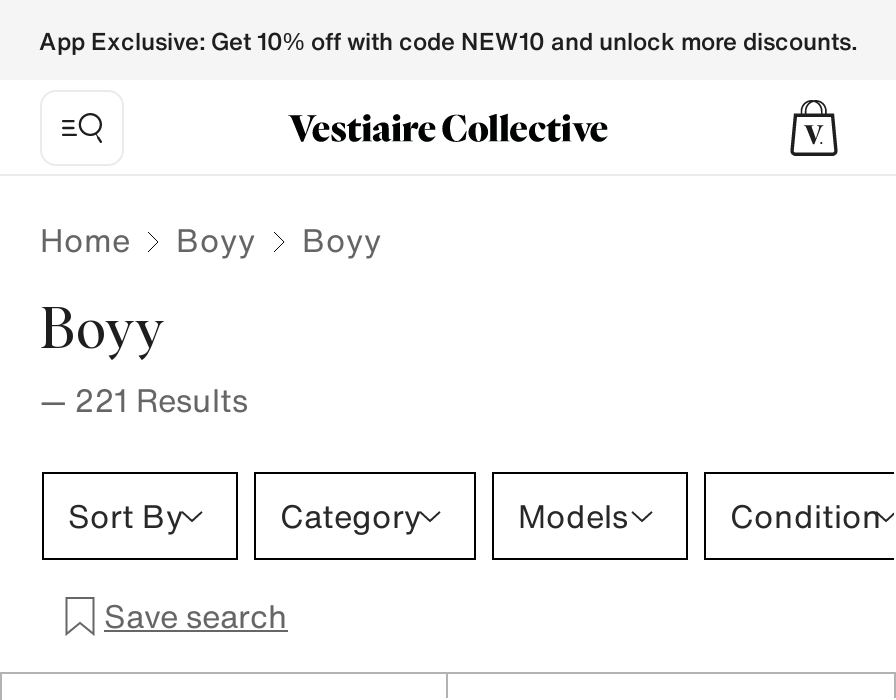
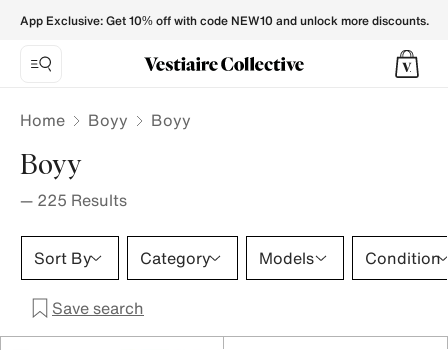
- — 221 Results
+ — 225 Results
